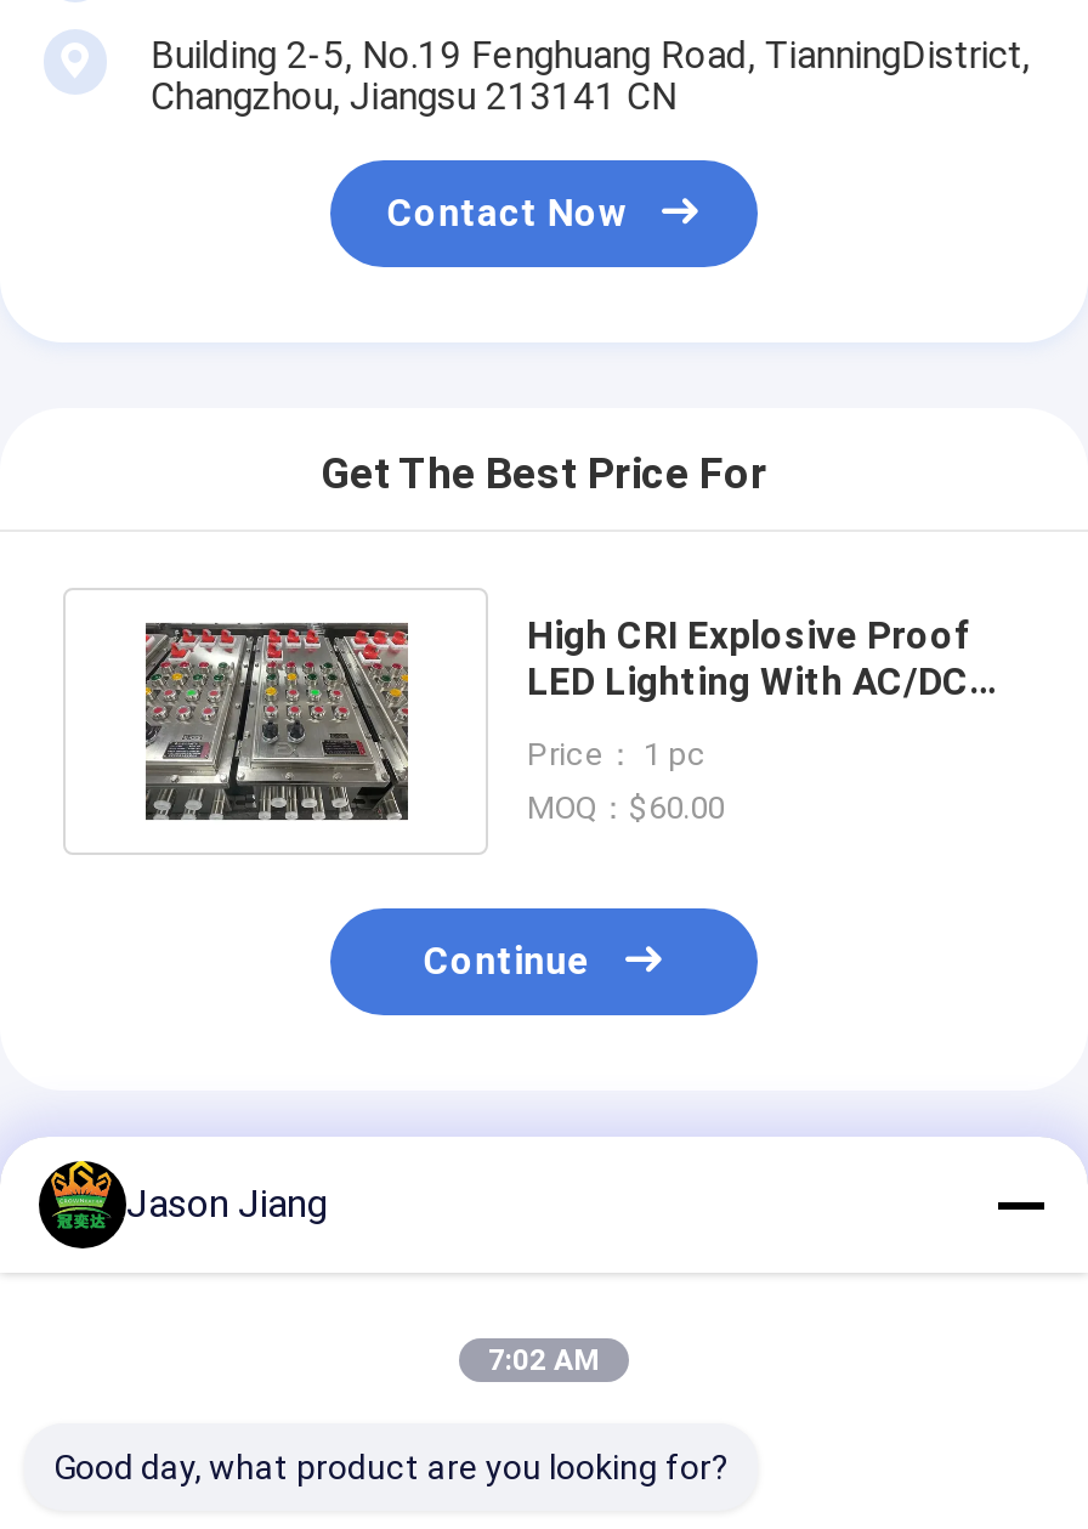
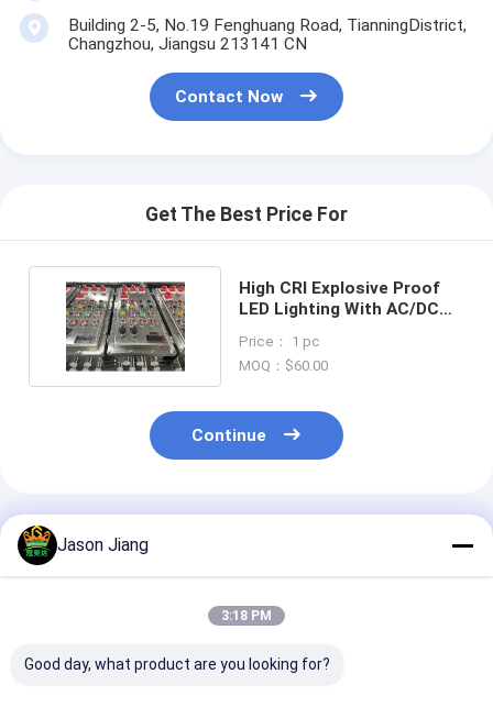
- 7:02 AM
+ 3:18 PM
